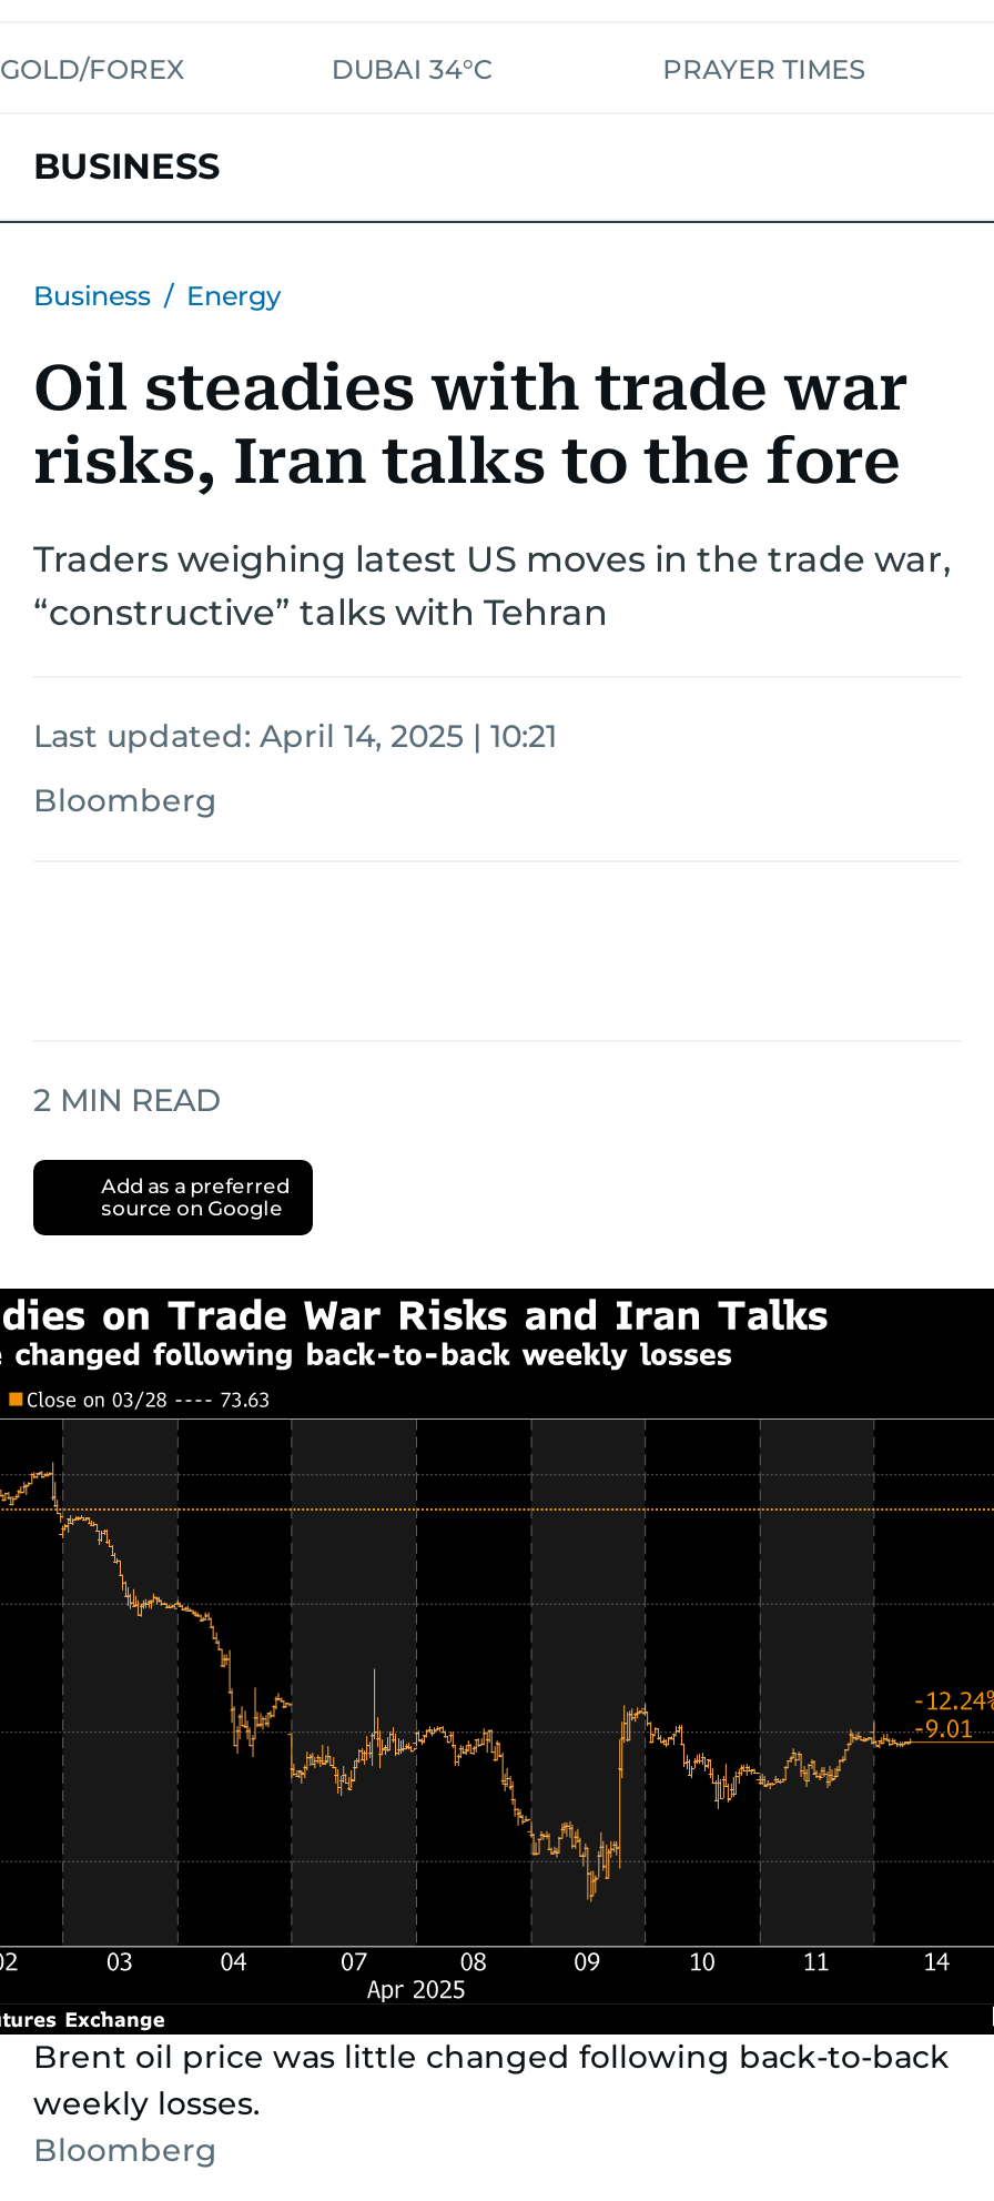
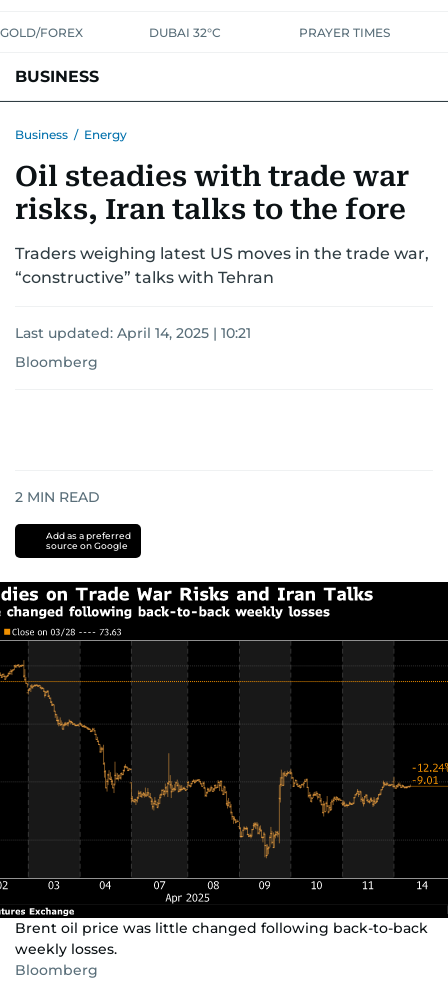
- DUBAI 34°C
+ DUBAI 32°C
